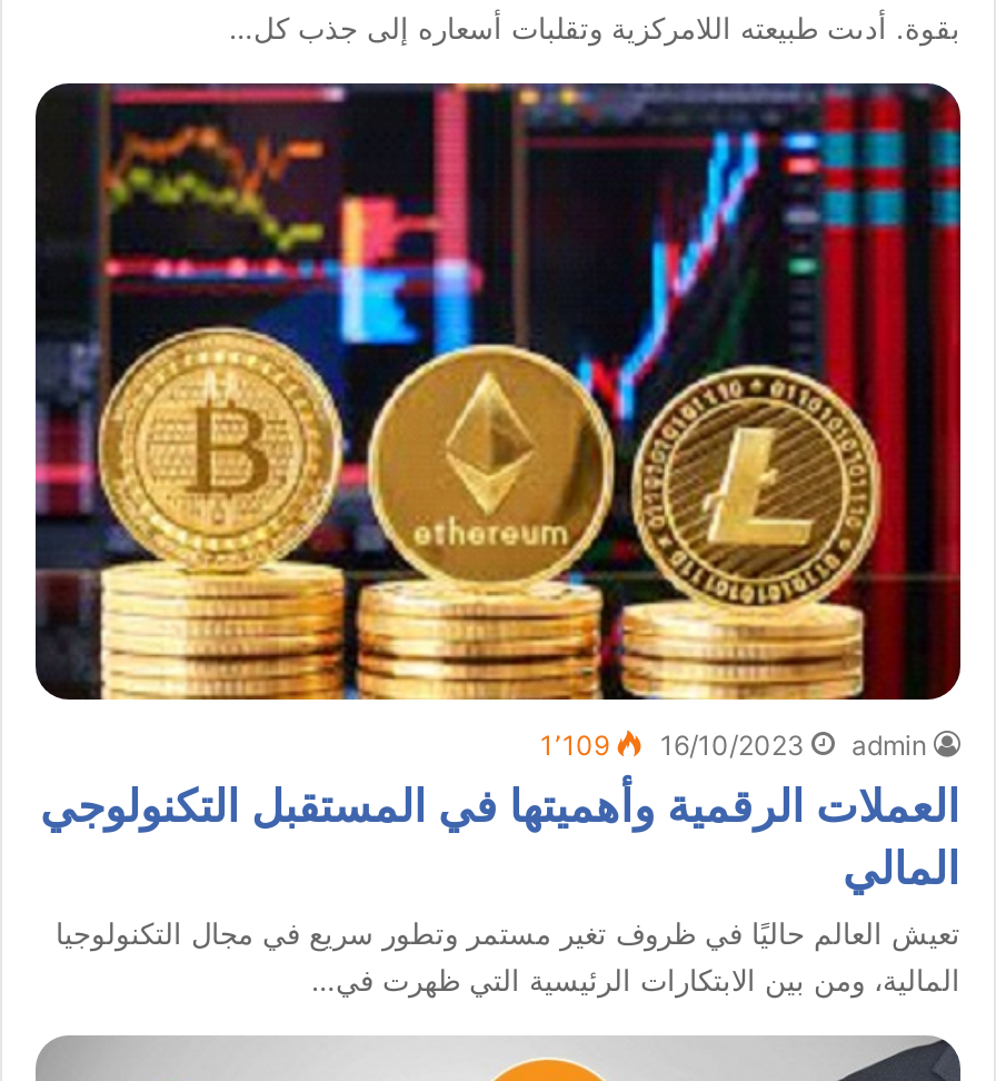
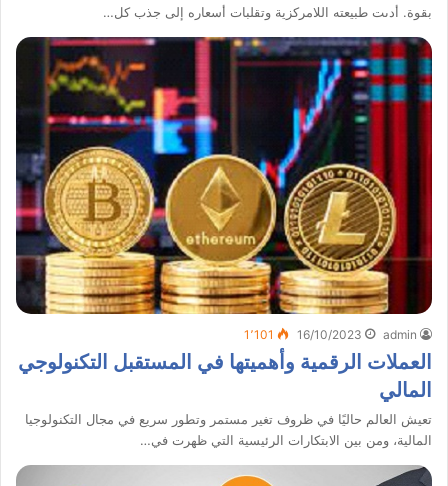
- 1٬109 16/10/2023 admin
+ 1٬101 16/10/2023 admin
